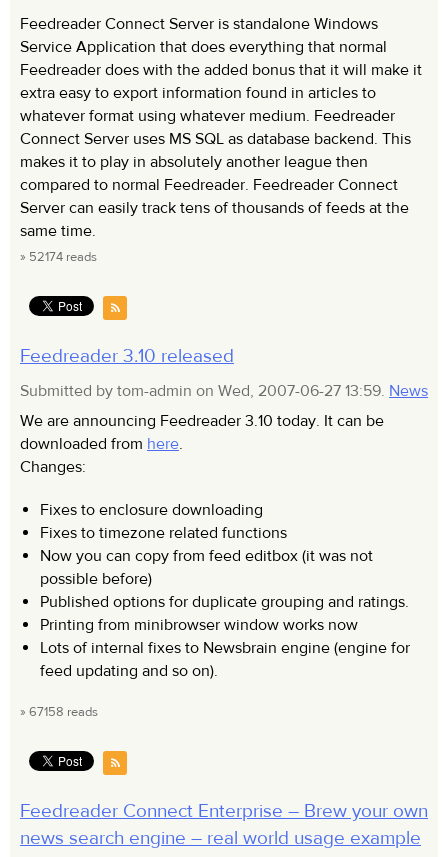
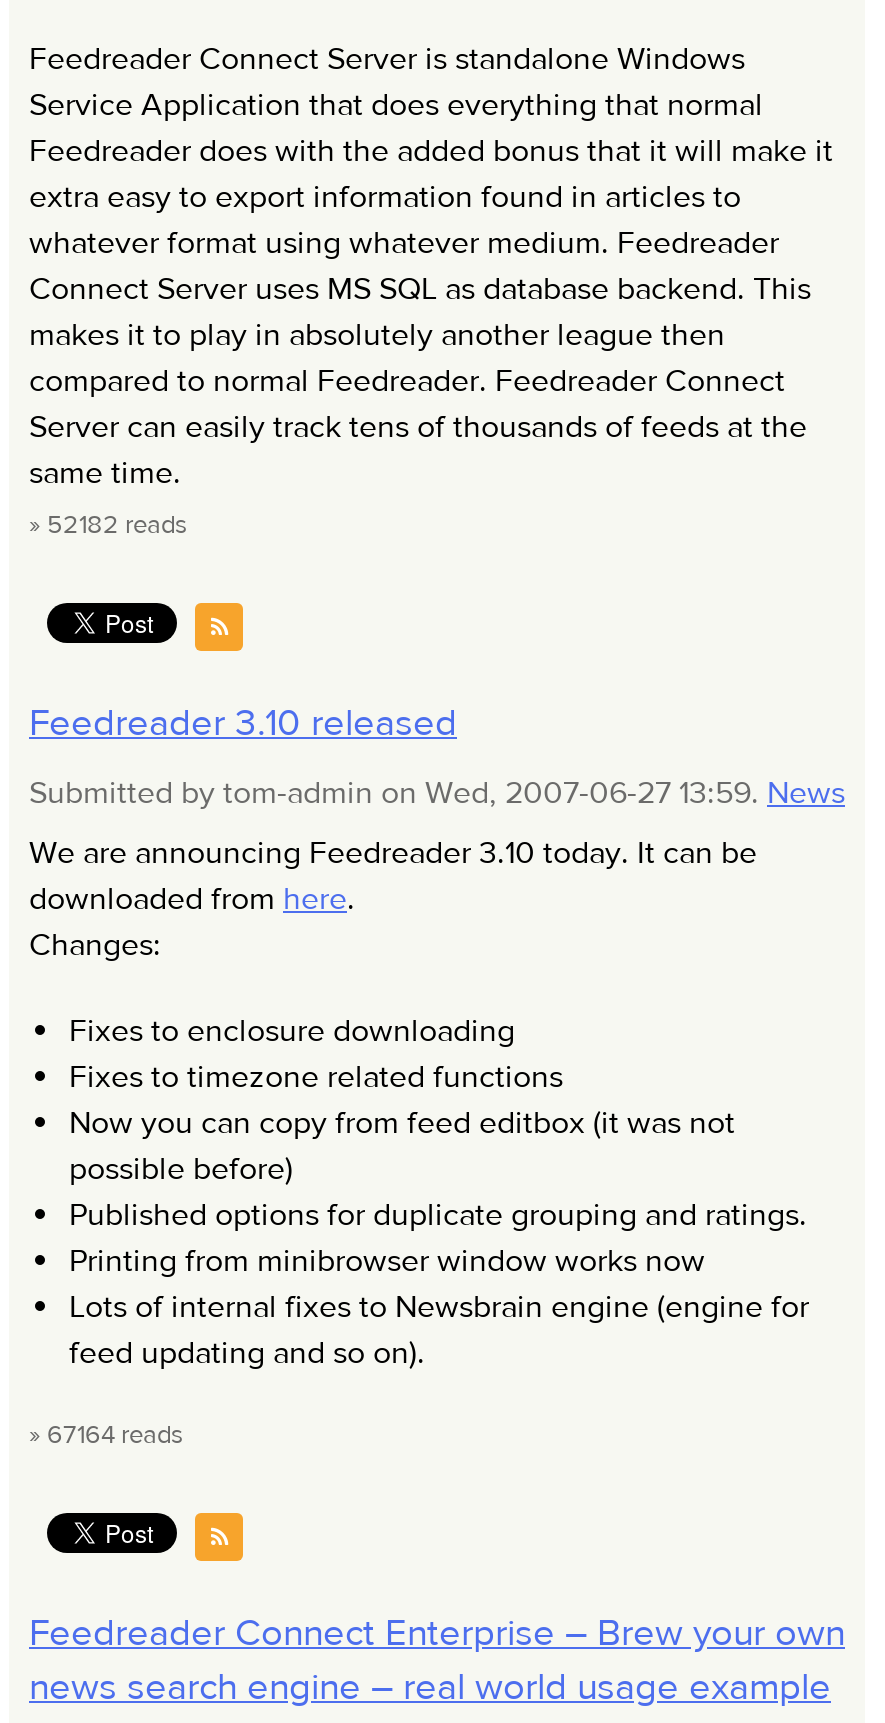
- » 52174 reads
+ » 52182 reads

- » 67158 reads
+ » 67164 reads
